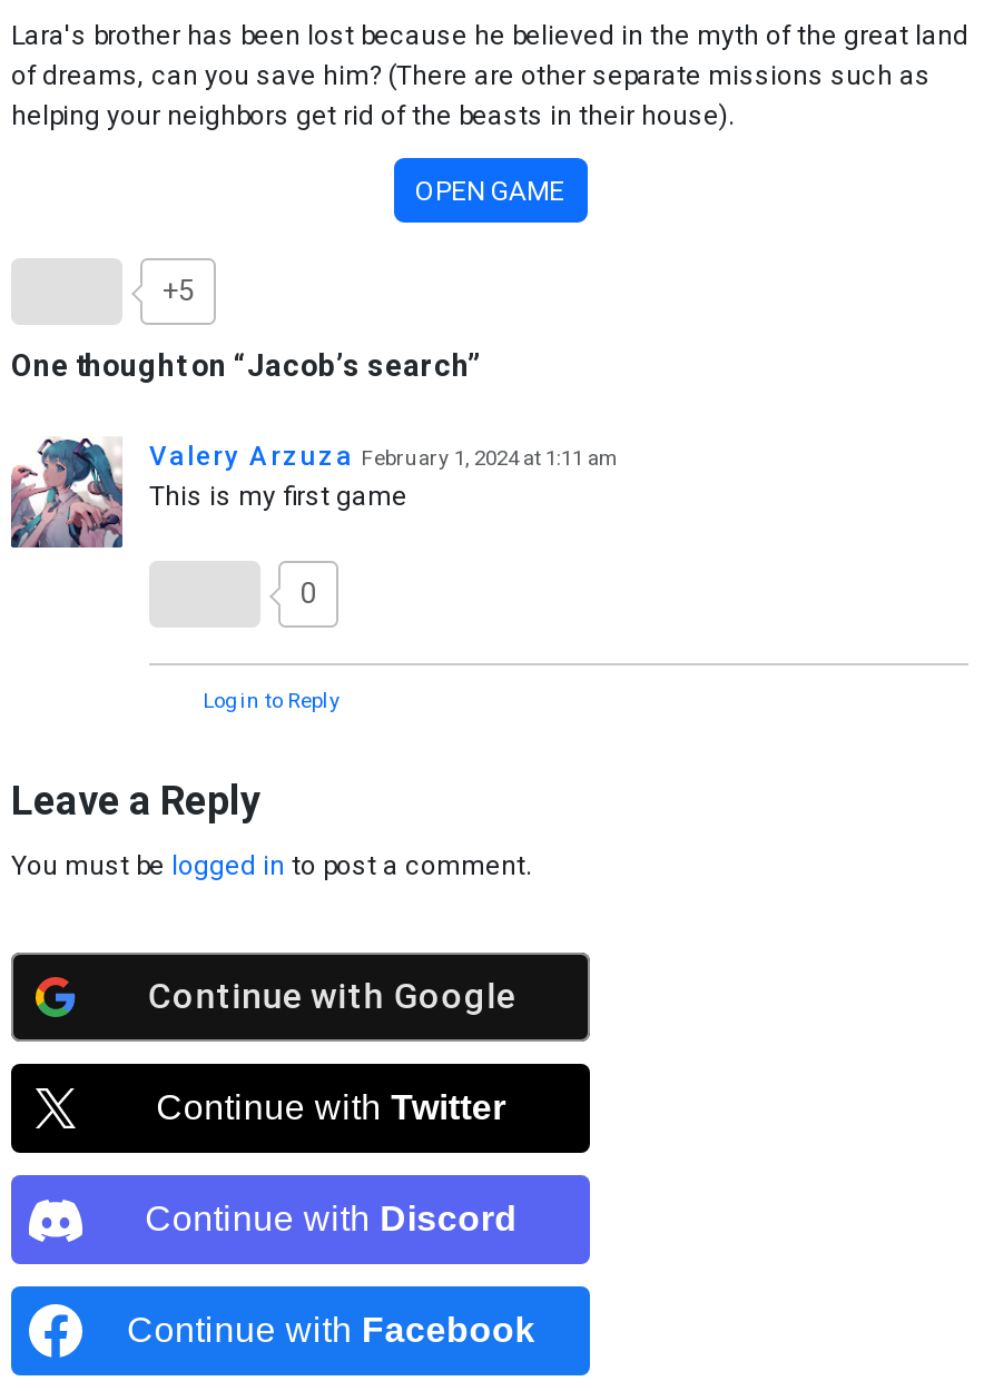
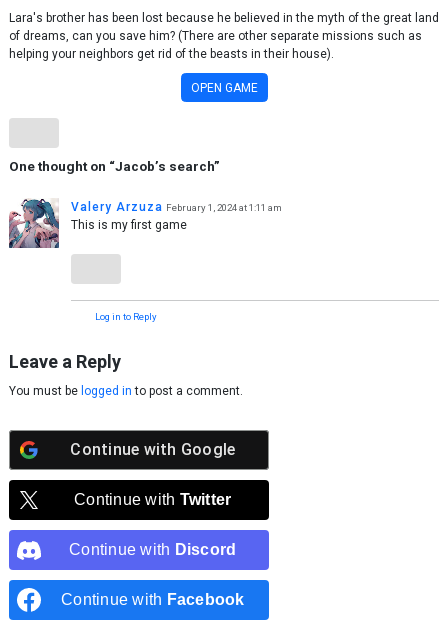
- +5

- 0
